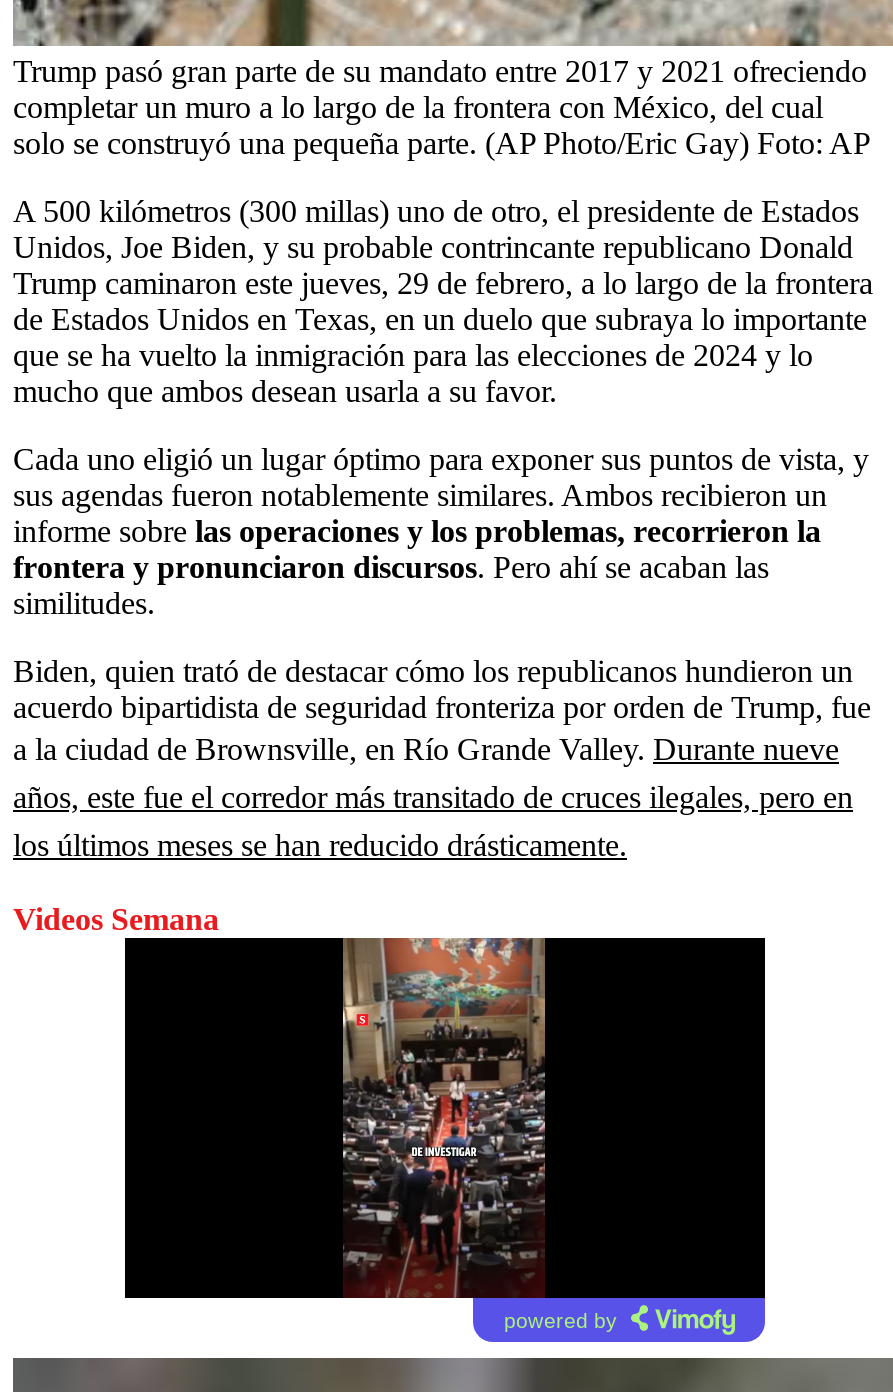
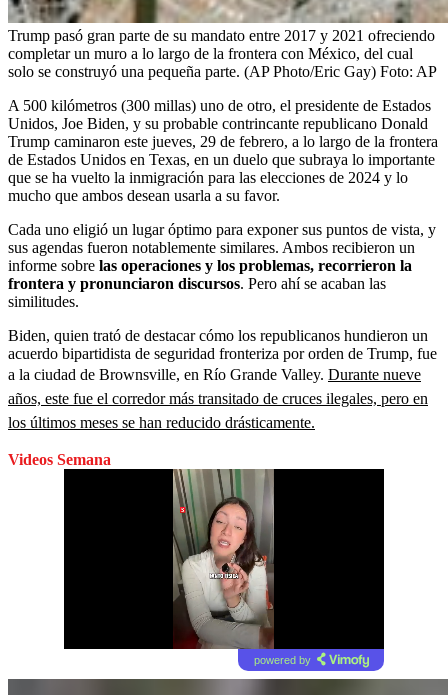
- [image]
+ [image]
